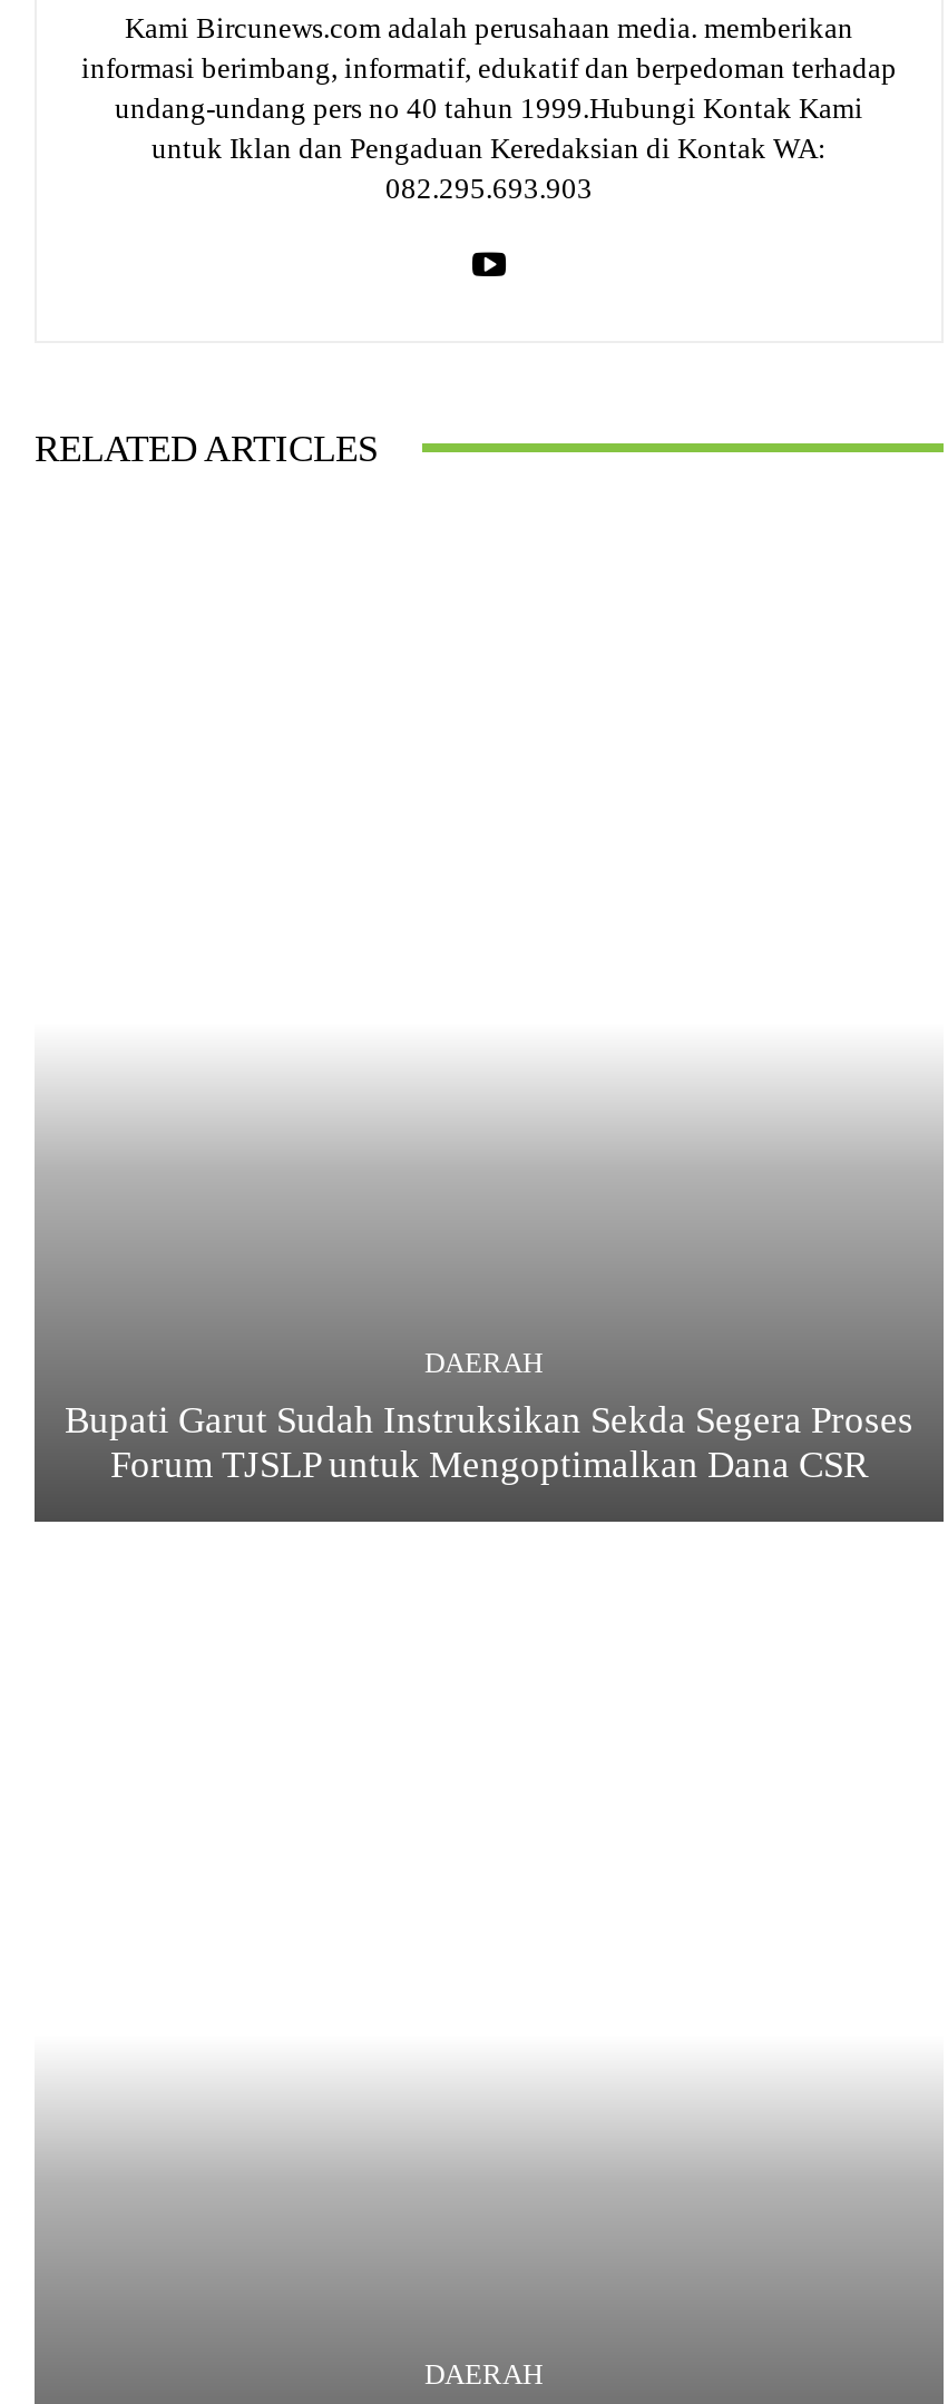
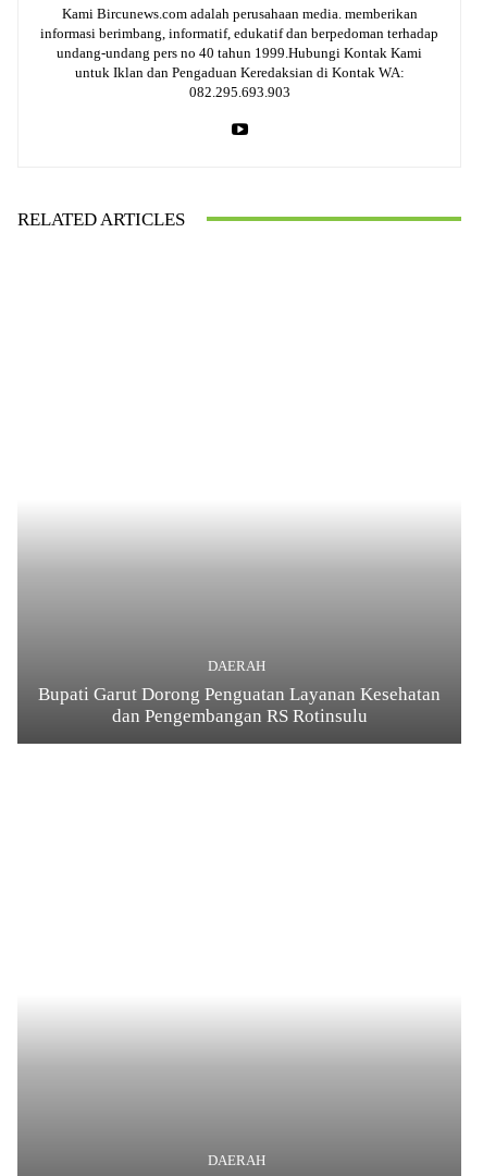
- Bupati Garut Sudah Instruksikan Sekda Segera Proses
- Forum TJSLP untuk Mengoptimalkan Dana CSR
+ Bupati Garut Dorong Penguatan Layanan Kesehatan
+ dan Pengembangan RS Rotinsulu
